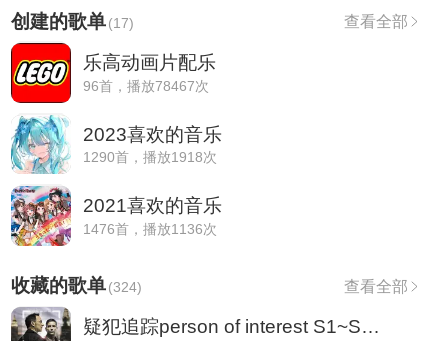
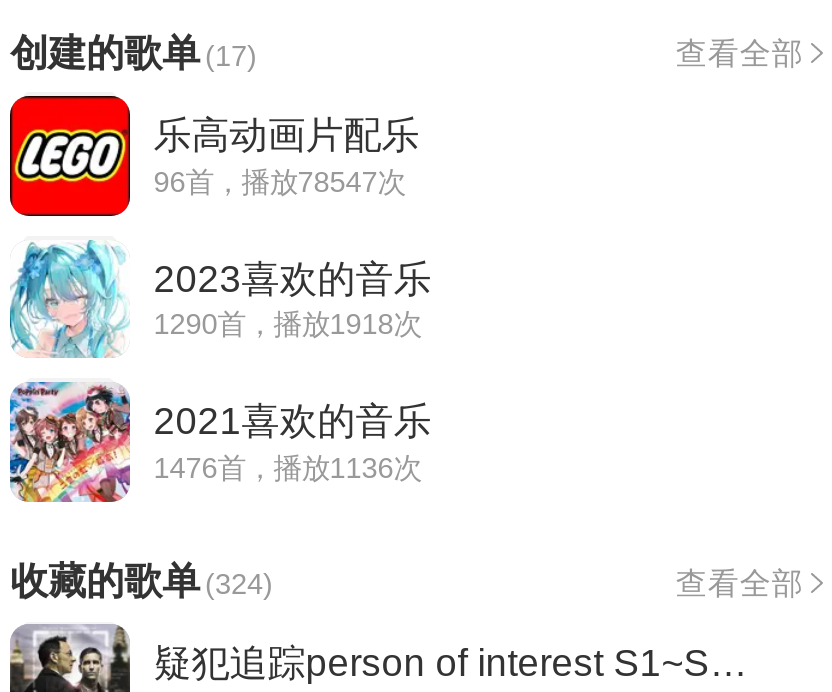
- 96首，播放78467次
+ 96首，播放78547次
